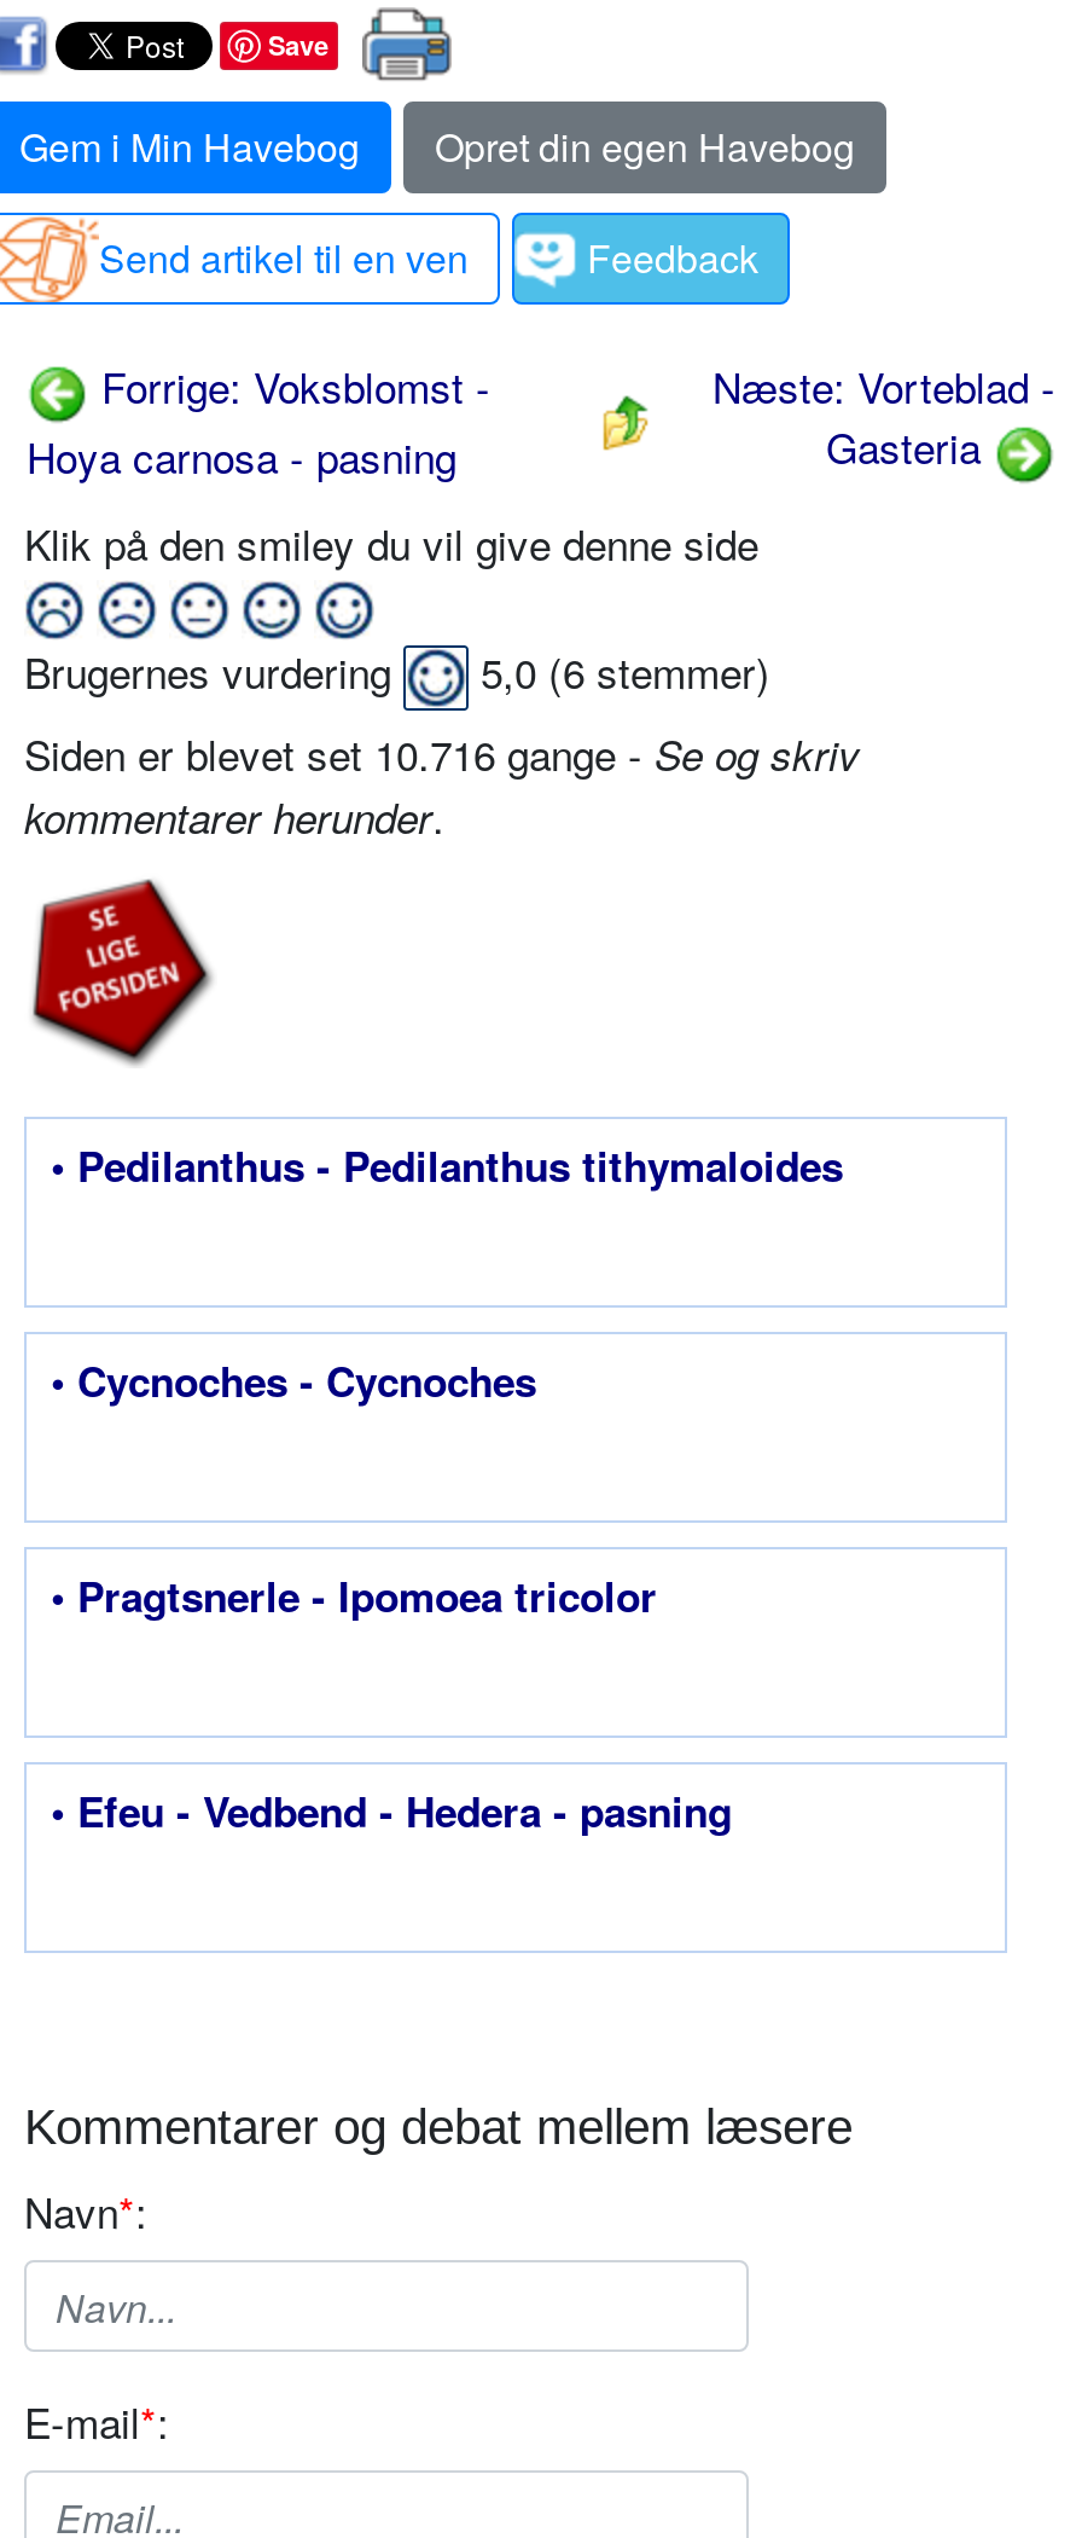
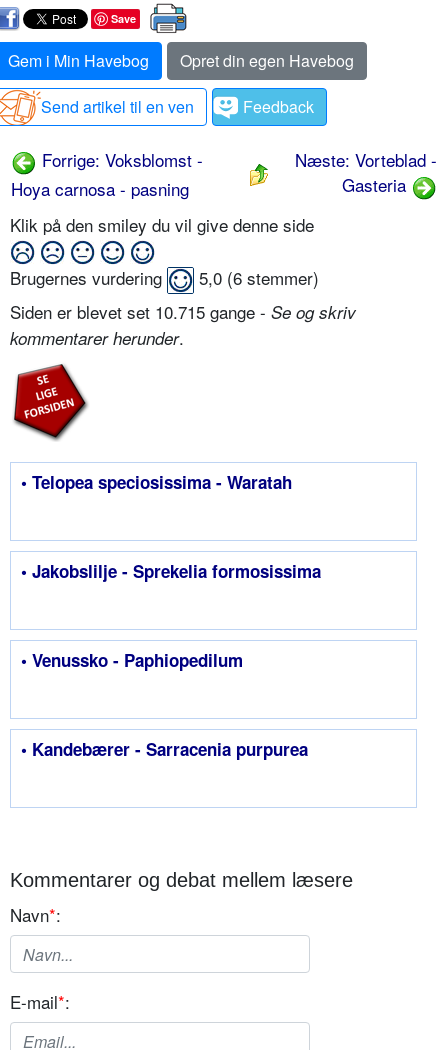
- Siden er blevet set 10.716 gange - Se og skriv
+ Siden er blevet set 10.715 gange - Se og skriv

- • Pedilanthus - Pedilanthus tithymaloides
+ • Telopea speciosissima - Waratah

- • Cycnoches - Cycnoches
+ • Jakobslilje - Sprekelia formosissima

- • Pragtsnerle - Ipomoea tricolor
+ • Venussko - Paphiopedilum

- • Efeu - Vedbend - Hedera - pasning
+ • Kandebærer - Sarracenia purpurea
